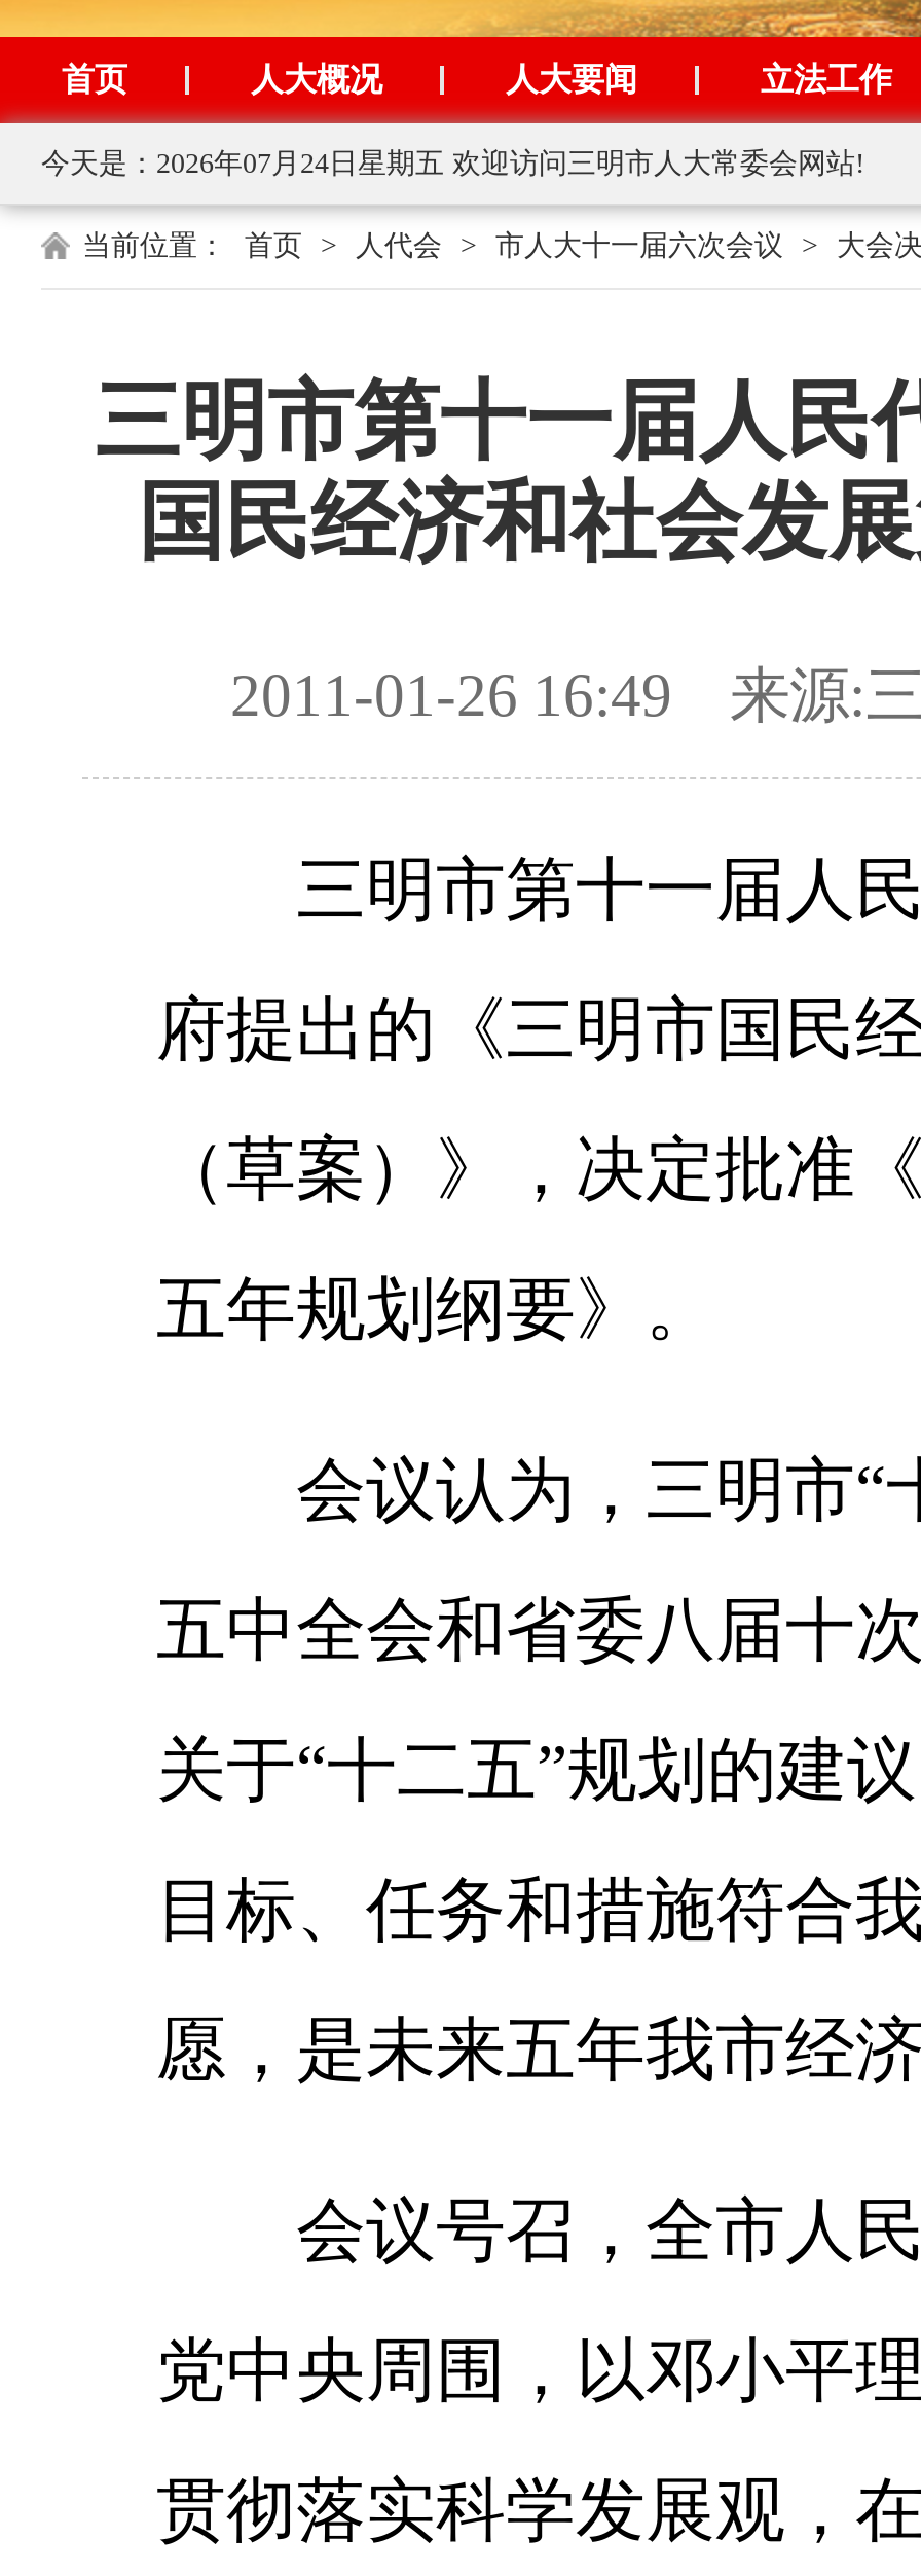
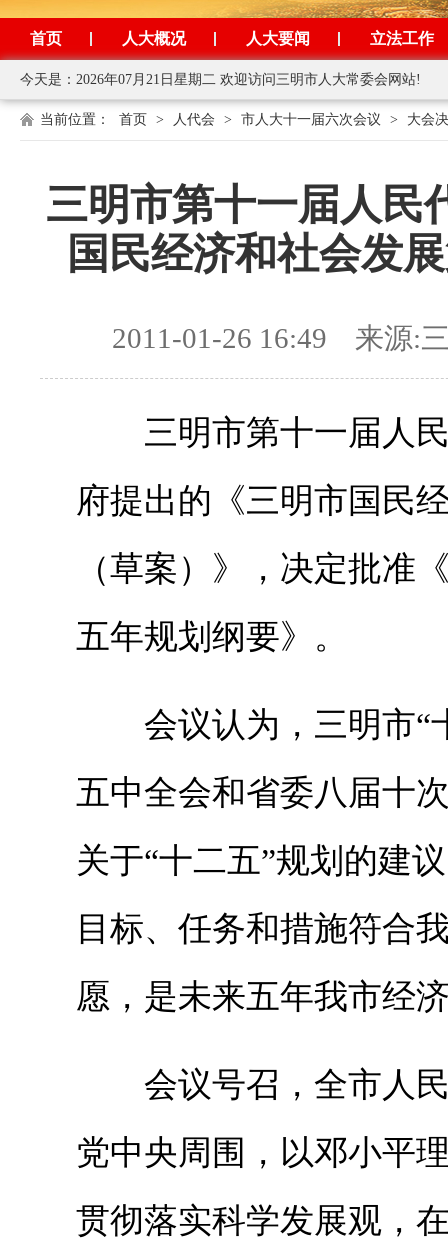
- 今天是：2026年07月24日星期五欢迎访问三明市人大常委会网站!
+ 今天是：2026年07月21日星期二欢迎访问三明市人大常委会网站!
